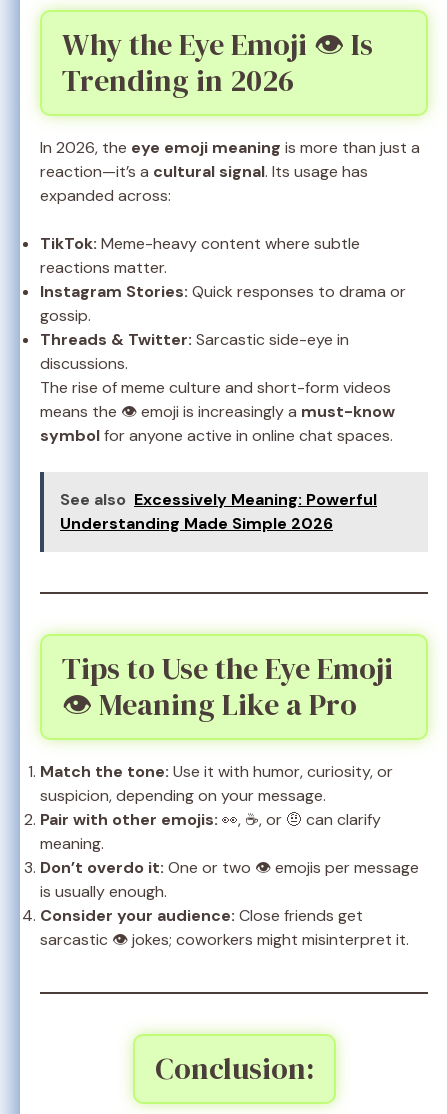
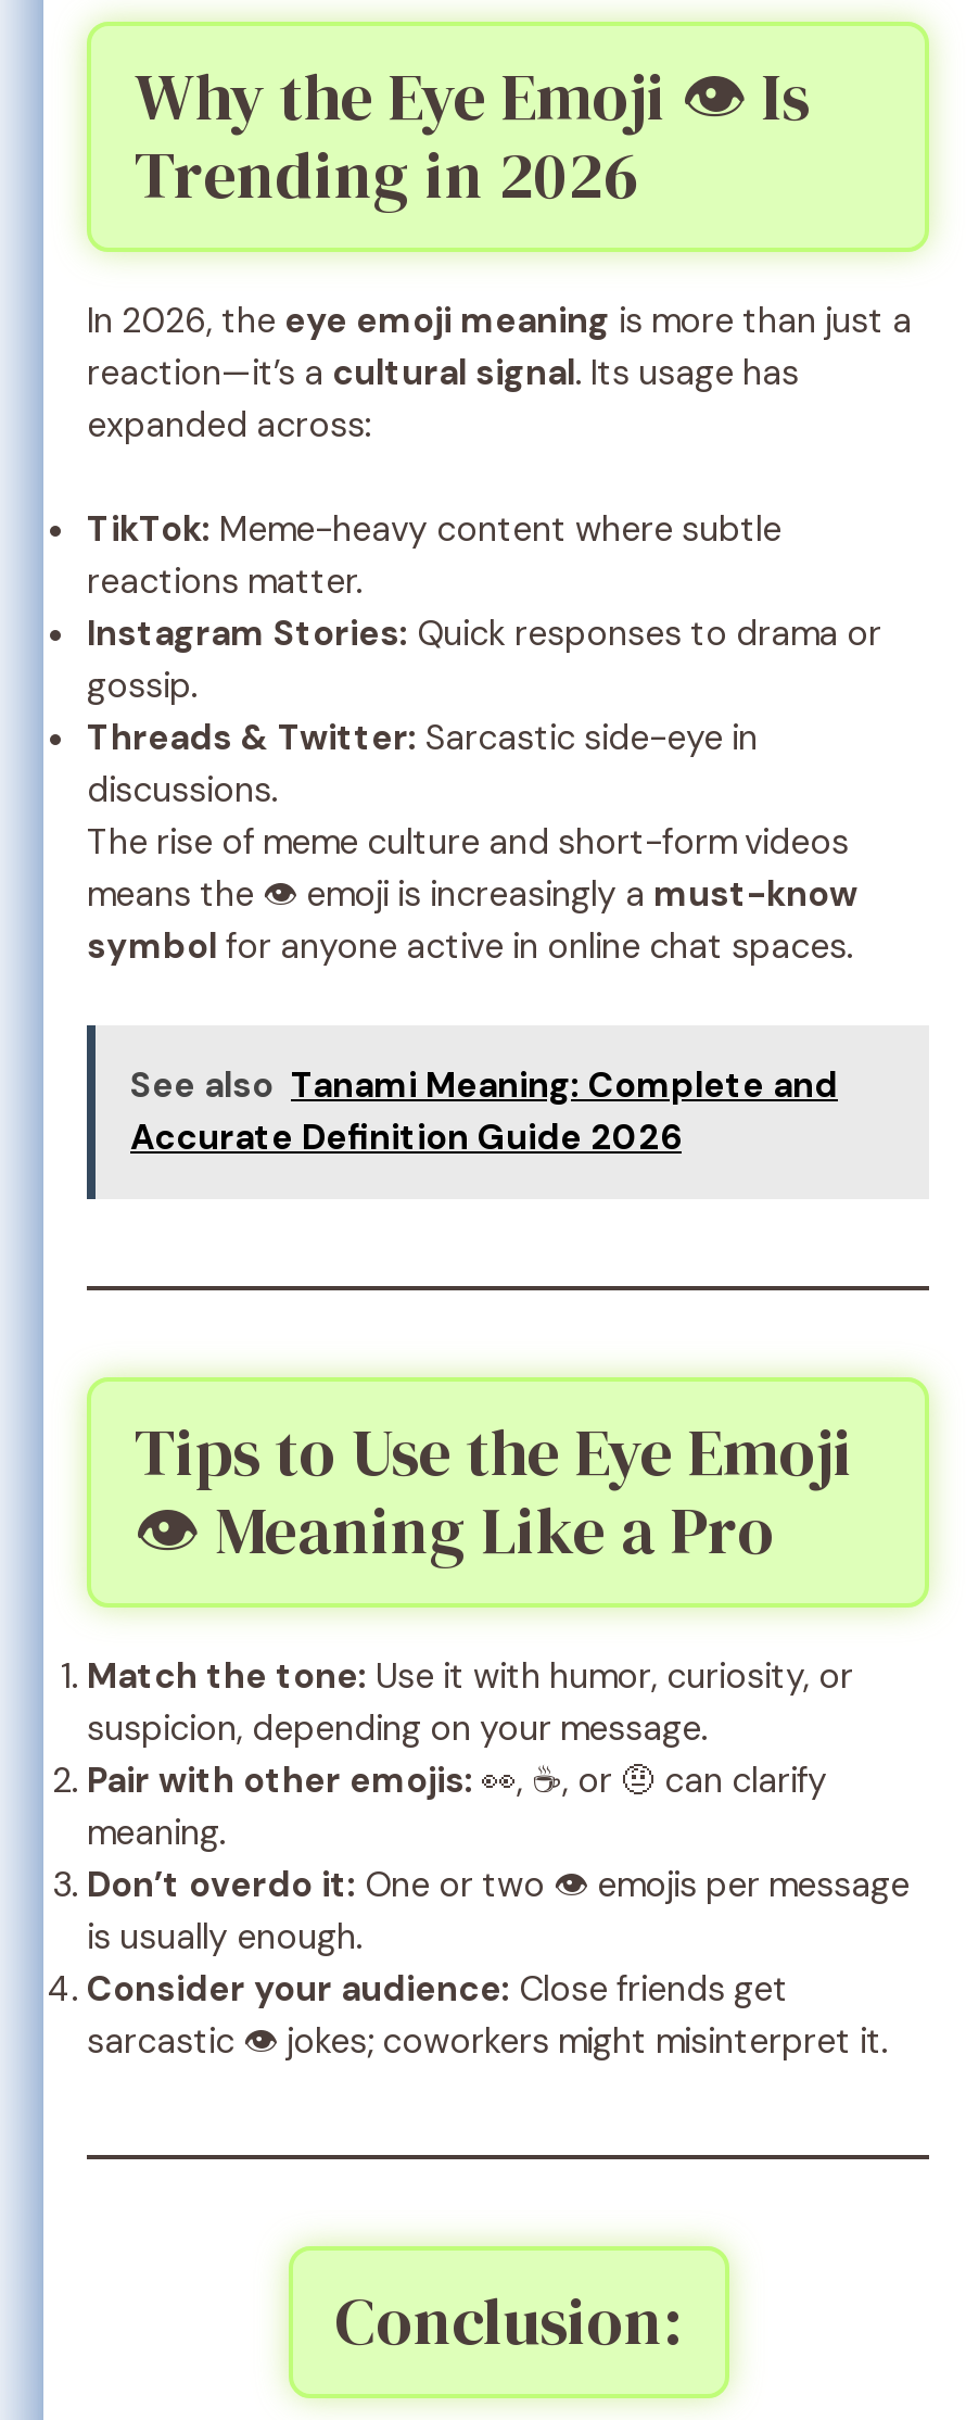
- See also Excessively Meaning: Powerful
- Understanding Made Simple 2026
+ See also Tanami Meaning: Complete and
+ Accurate Definition Guide 2026
